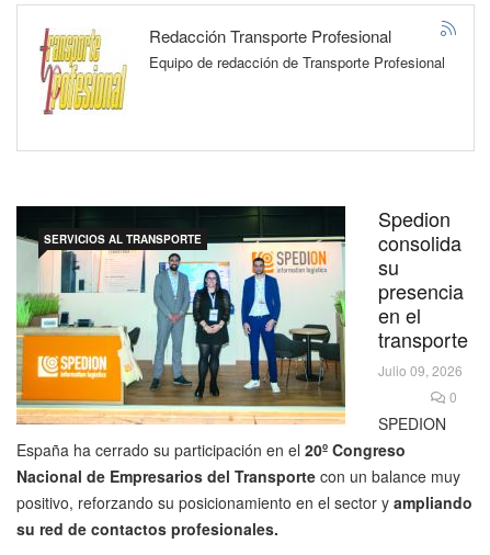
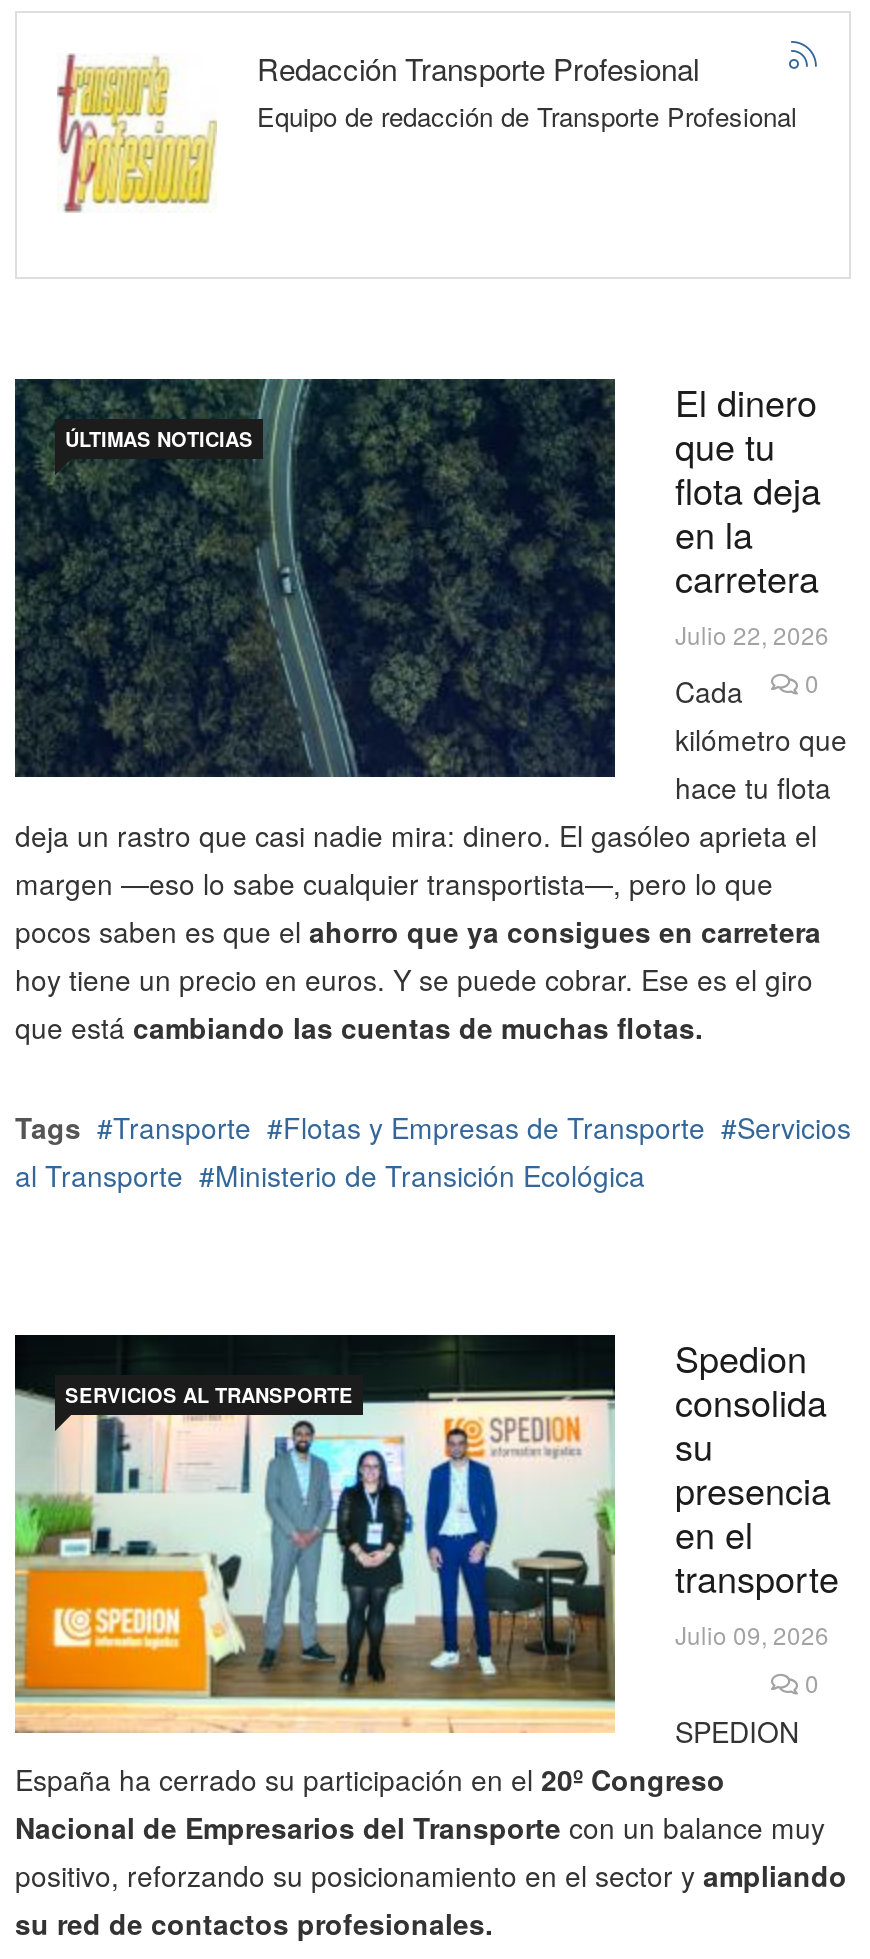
+ [image]
+ ÚLTIMAS NOTICIAS

+ El dinero
+ que tu
+ flota deja
+ en la
+ carretera
+ Julio 22, 2026
+ 0
+ Cada
+ kilómetro que
+ hace tu flota
+ deja un rastro que casi nadie mira: dinero. El gasóleo aprieta el
+ margen —eso lo sabe cualquier transportista—, pero lo que
+ pocos saben es que el ahorro que ya consigues en carretera
+ hoy tiene un precio en euros. Y se puede cobrar. Ese es el giro
+ que está cambiando las cuentas de muchas flotas.
+ Tags
+ Transporte
+ Flotas y Empresas de Transporte
+ Servicios
+ al Transporte
+ Ministerio de Transición Ecológica
